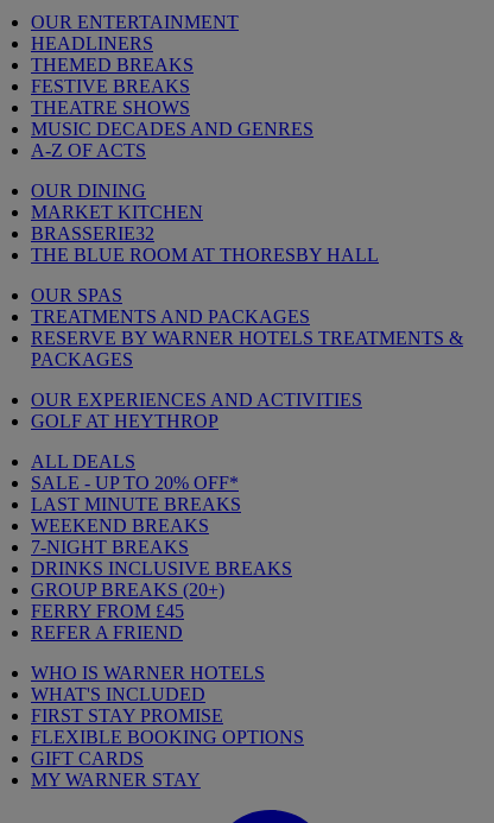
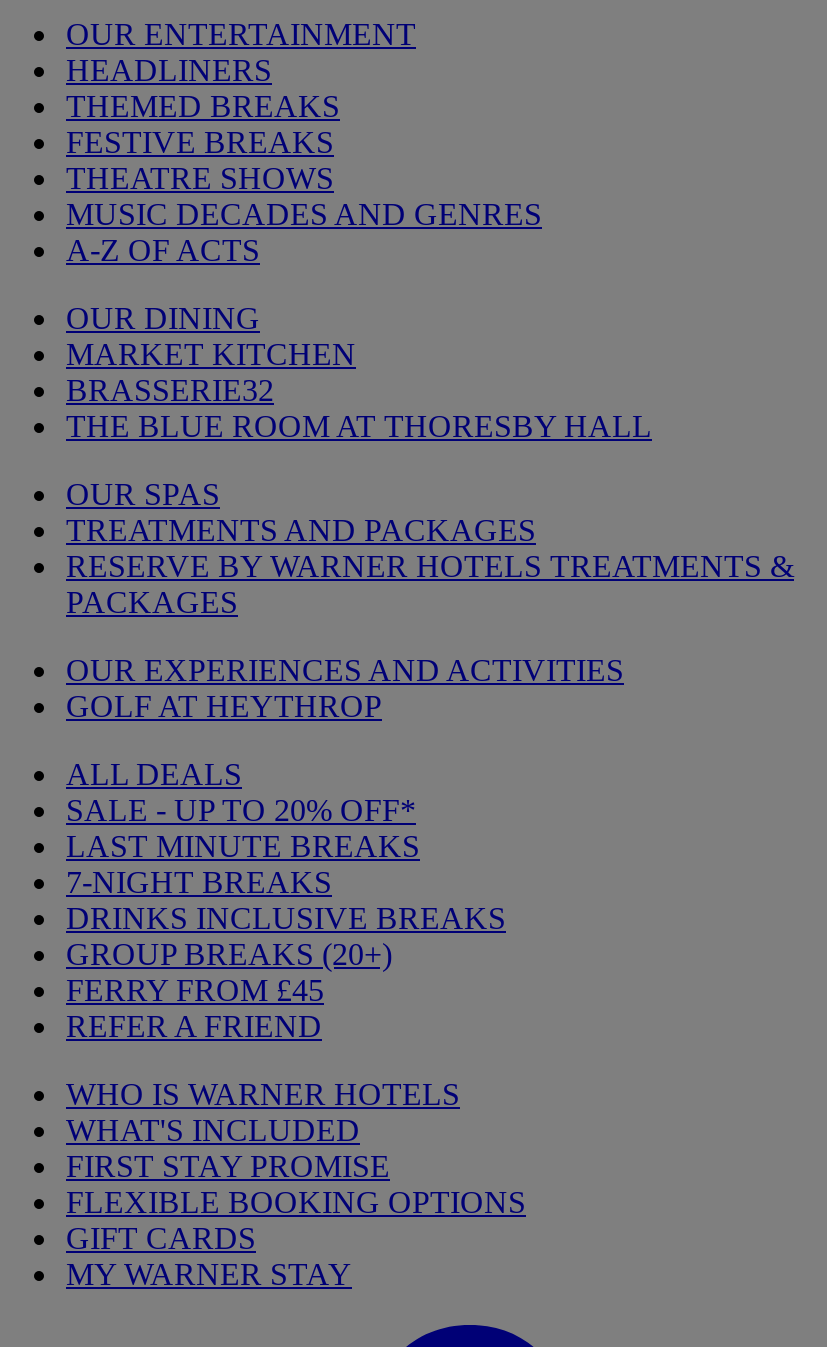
- WEEKEND BREAKS
